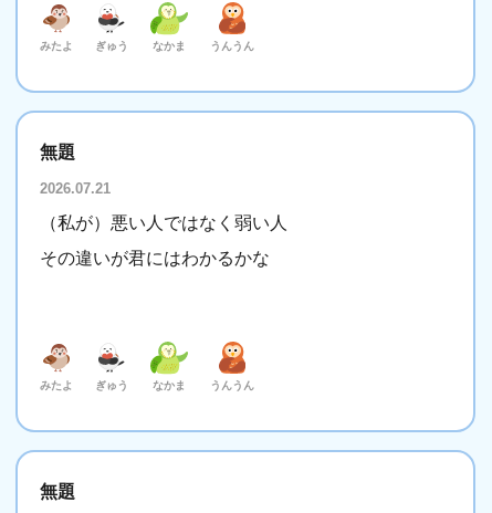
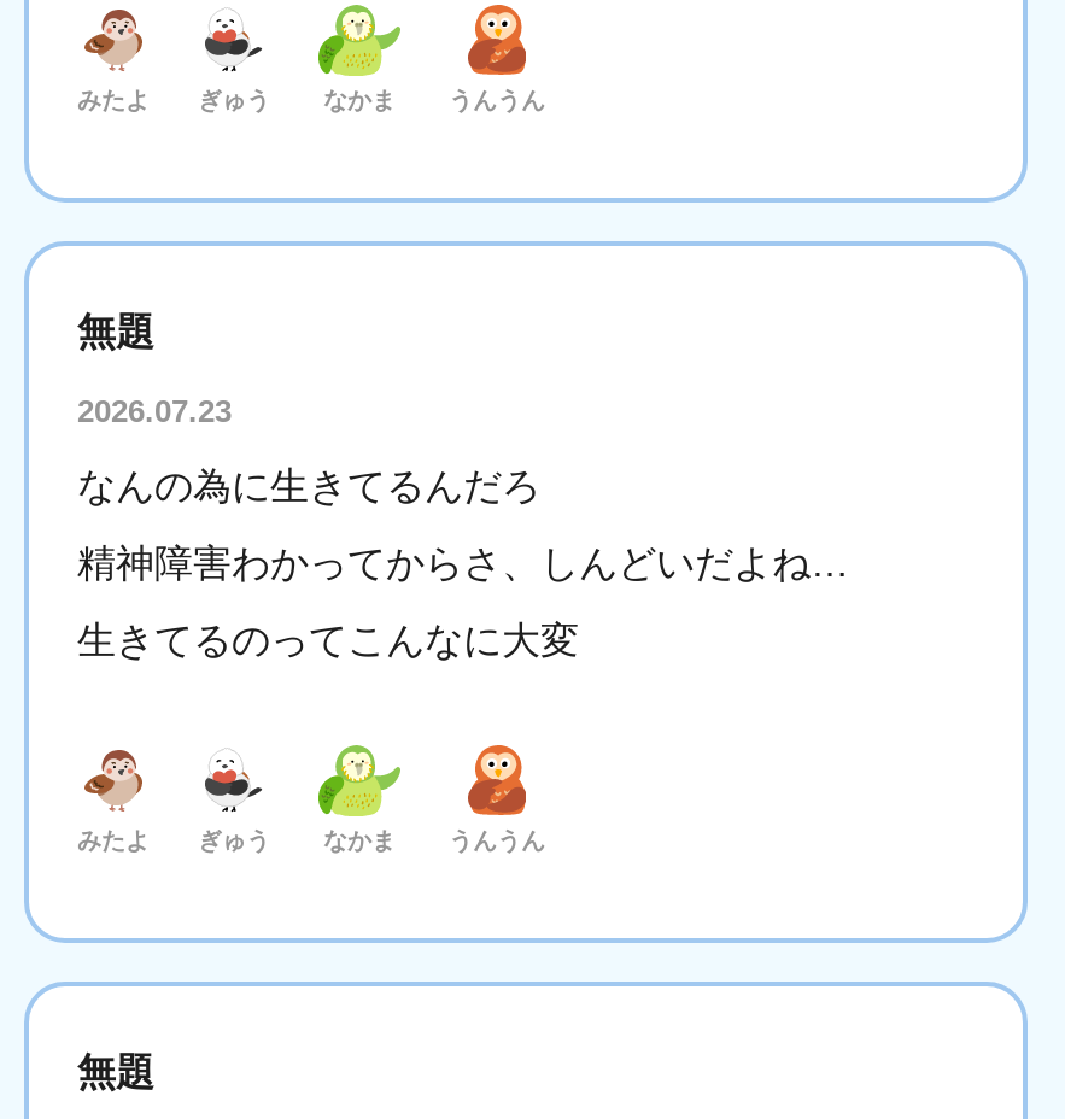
- 2026.07.21
- （私が）悪い人ではなく弱い人
- その違いが君にはわかるかな
+ 2026.07.23
+ なんの為に生きてるんだろ
+ 精神障害わかってからさ、しんどいだよね…
+ 生きてるのってこんなに大変
